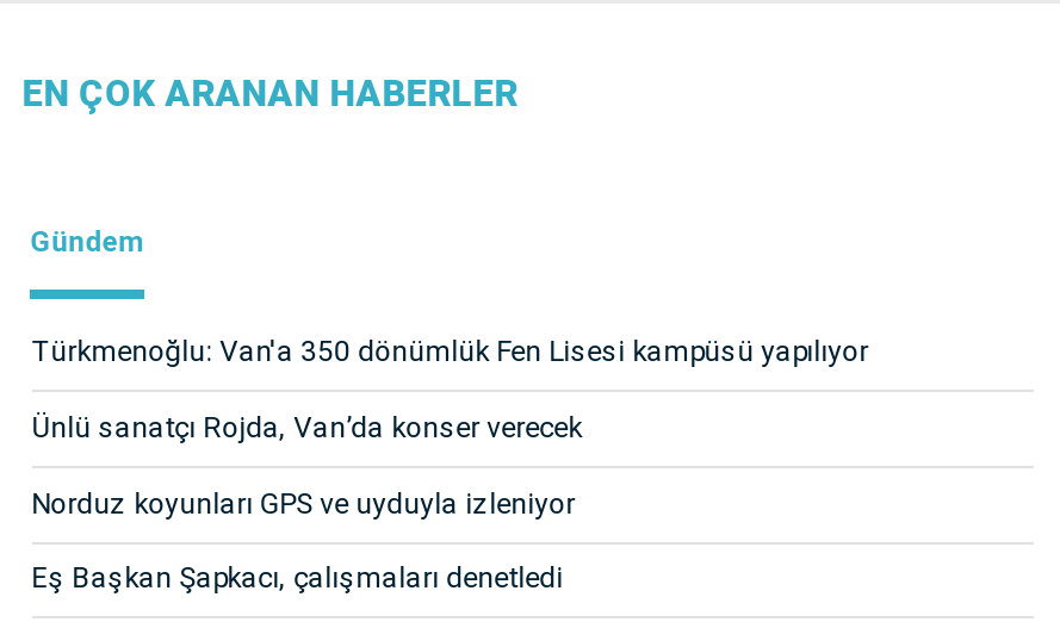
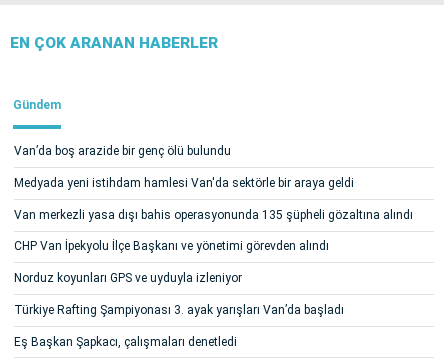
- Türkmenoğlu: Van'a 350 dönümlük Fen Lisesi kampüsü yapılıyor
- Ünlü sanatçı Rojda, Van’da konser verecek
+ Van’da boş arazide bir genç ölü bulundu
+ Medyada yeni istihdam hamlesi Van'da sektörle bir araya geldi
+ Van merkezli yasa dışı bahis operasyonunda 135 şüpheli gözaltına alındı
+ CHP Van İpekyolu İlçe Başkanı ve yönetimi görevden alındı

+ Türkiye Rafting Şampiyonası 3. ayak yarışları Van’da başladı
